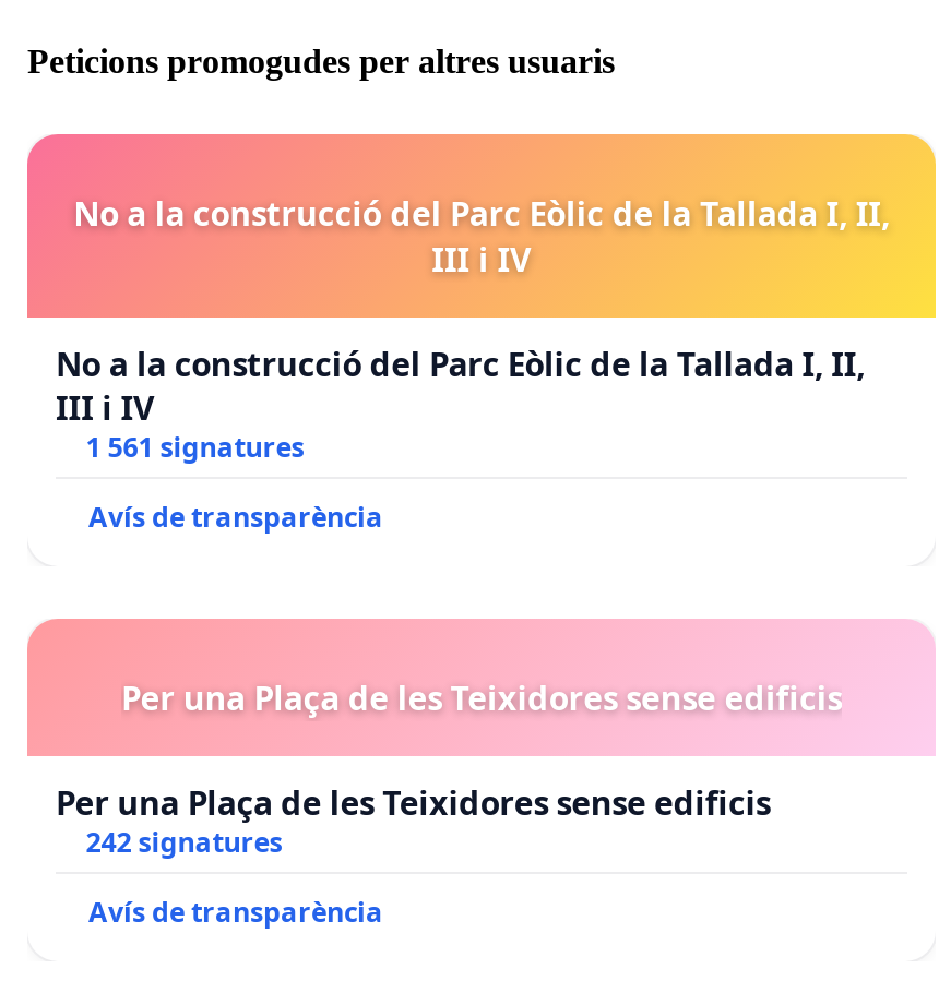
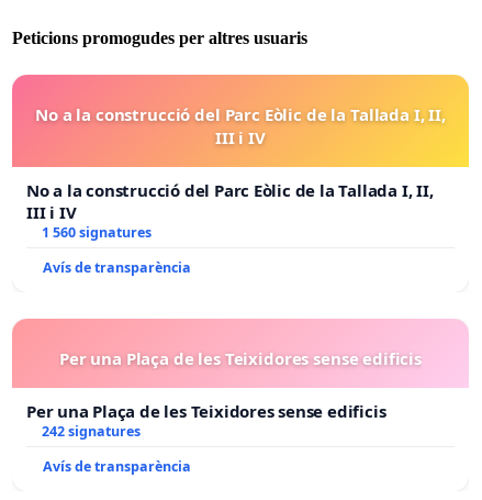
- 1 561 signatures
+ 1 560 signatures
